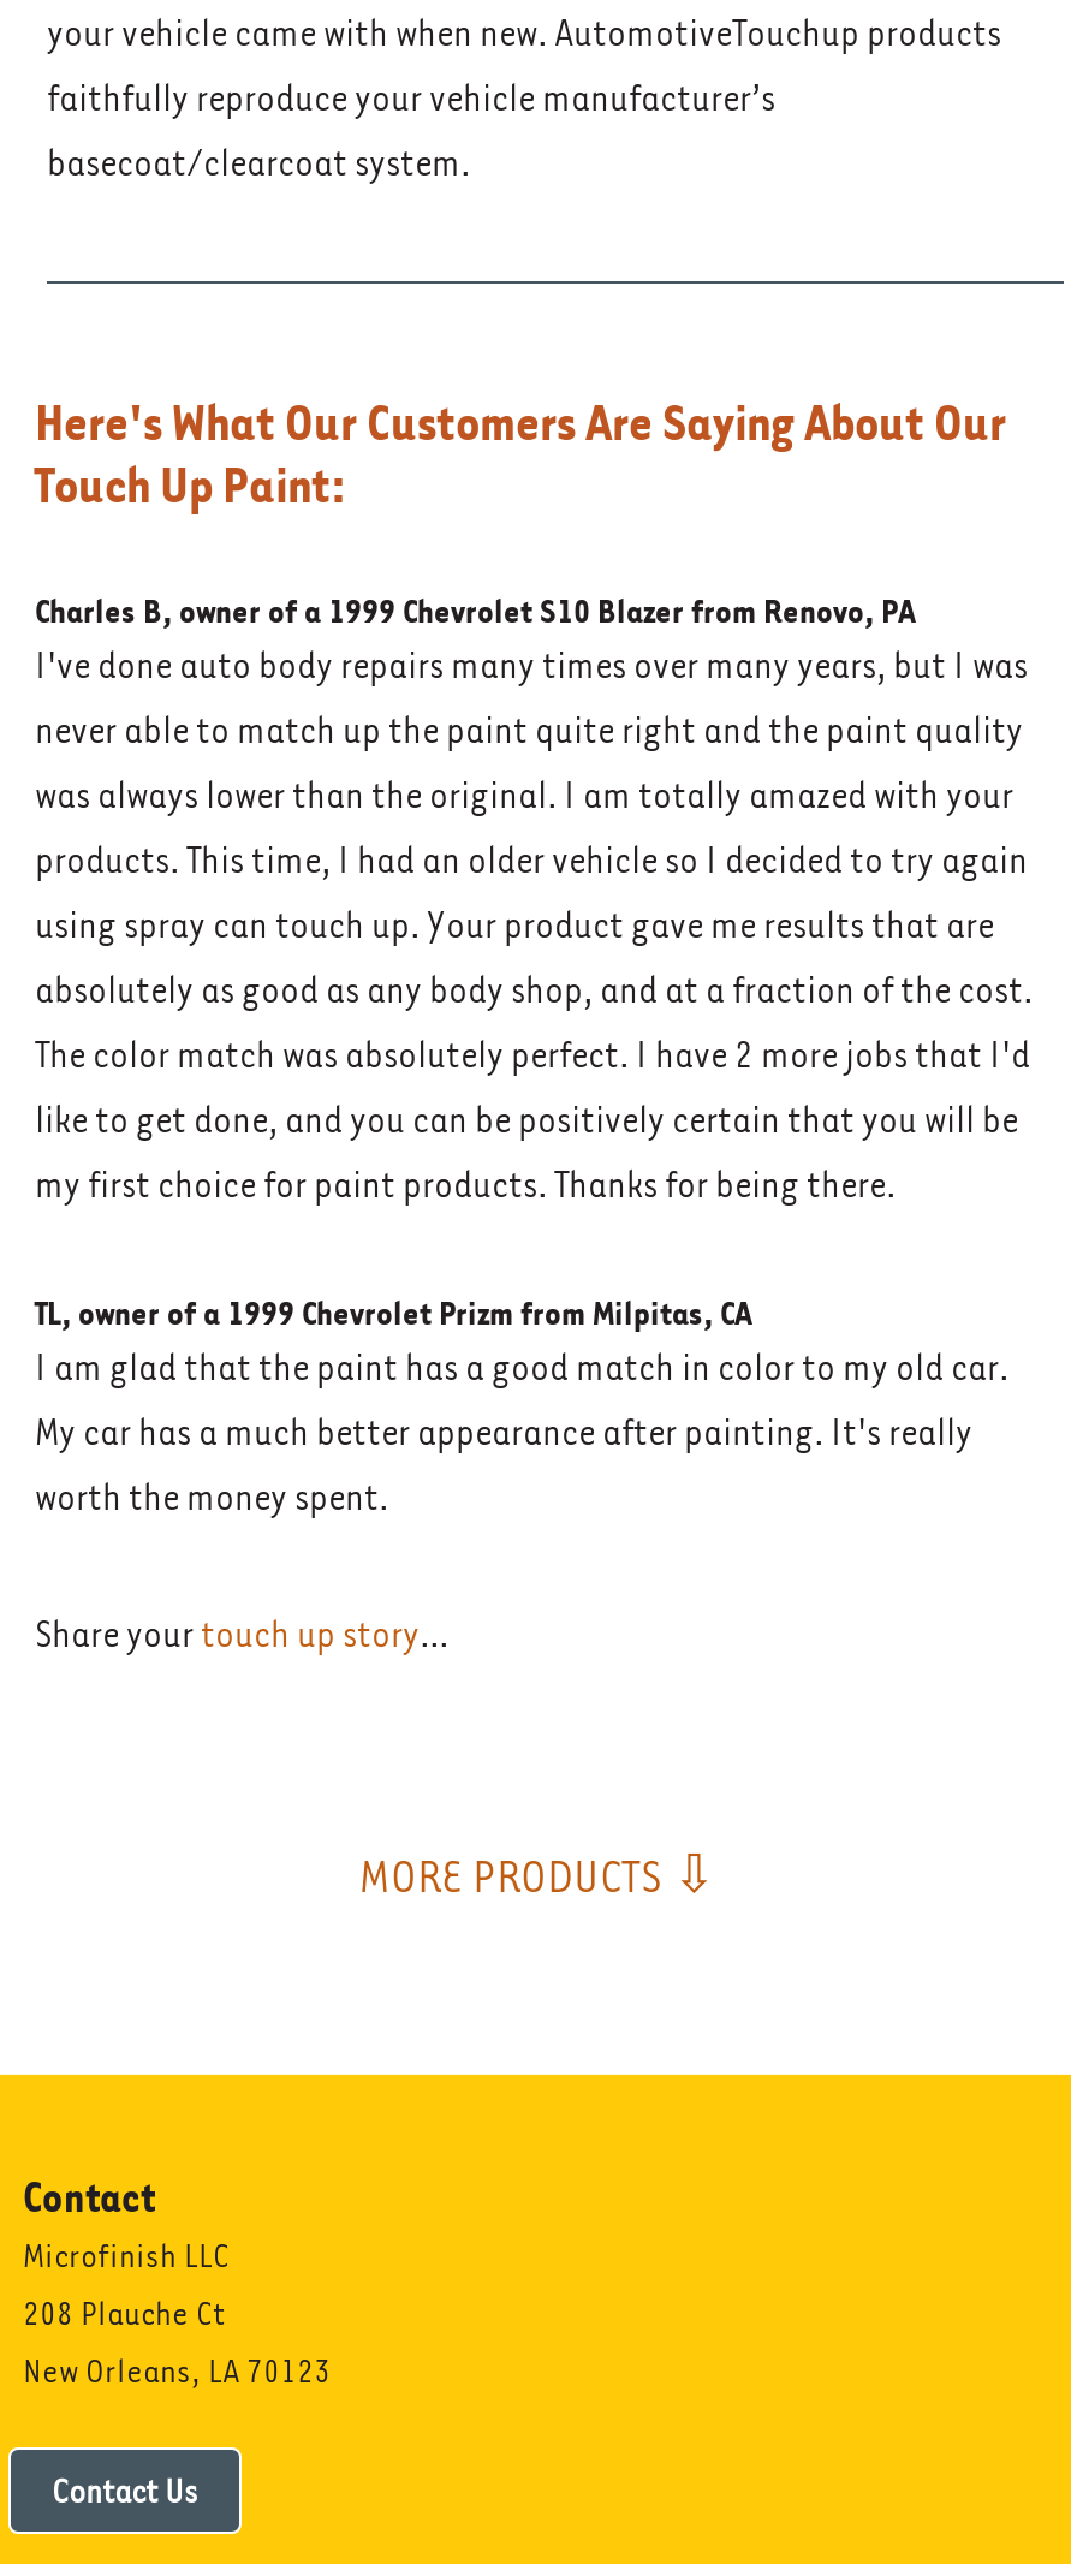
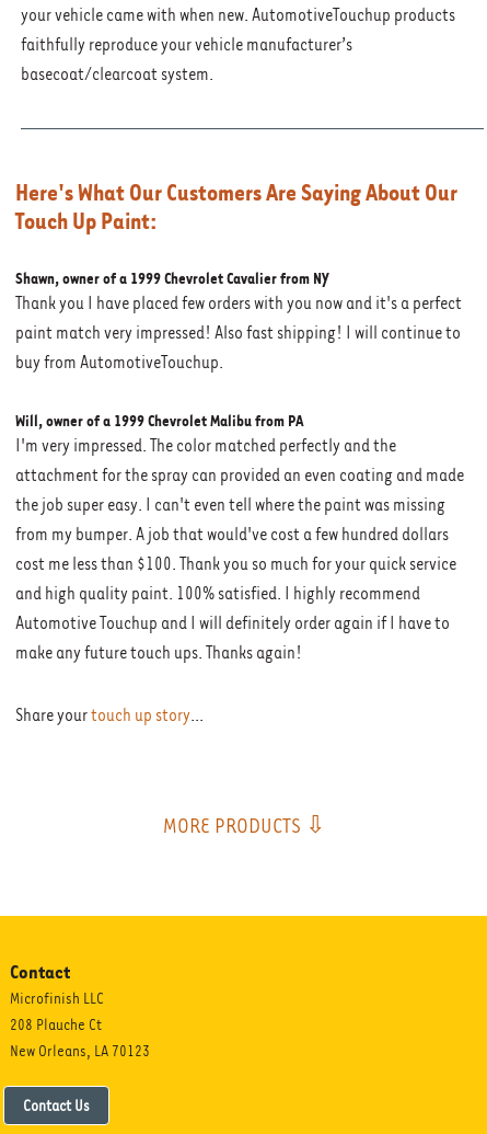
- Charles B, owner of a 1999 Chevrolet S10 Blazer from Renovo, PA
- I've done auto body repairs many times over many years, but I was
- never able to match up the paint quite right and the paint quality
- was always lower than the original. I am totally amazed with your
- products. This time, I had an older vehicle so I decided to try again
- using spray can touch up. Your product gave me results that are
- absolutely as good as any body shop, and at a fraction of the cost.
- The color match was absolutely perfect. I have 2 more jobs that I'd
- like to get done, and you can be positively certain that you will be
- my first choice for paint products. Thanks for being there.
- TL, owner of a 1999 Chevrolet Prizm from Milpitas, CA
- I am glad that the paint has a good match in color to my old car.
- My car has a much better appearance after painting. It's really
- worth the money spent.
+ Shawn, owner of a 1999 Chevrolet Cavalier from NY
+ Thank you I have placed few orders with you now and it's a perfect
+ paint match very impressed! Also fast shipping! I will continue to
+ buy from AutomotiveTouchup.
+ Will, owner of a 1999 Chevrolet Malibu from PA
+ I'm very impressed. The color matched perfectly and the
+ attachment for the spray can provided an even coating and made
+ the job super easy. I can't even tell where the paint was missing
+ from my bumper. A job that would've cost a few hundred dollars
+ cost me less than $100. Thank you so much for your quick service
+ and high quality paint. 100% satisfied. I highly recommend
+ Automotive Touchup and I will definitely order again if I have to
+ make any future touch ups. Thanks again!
